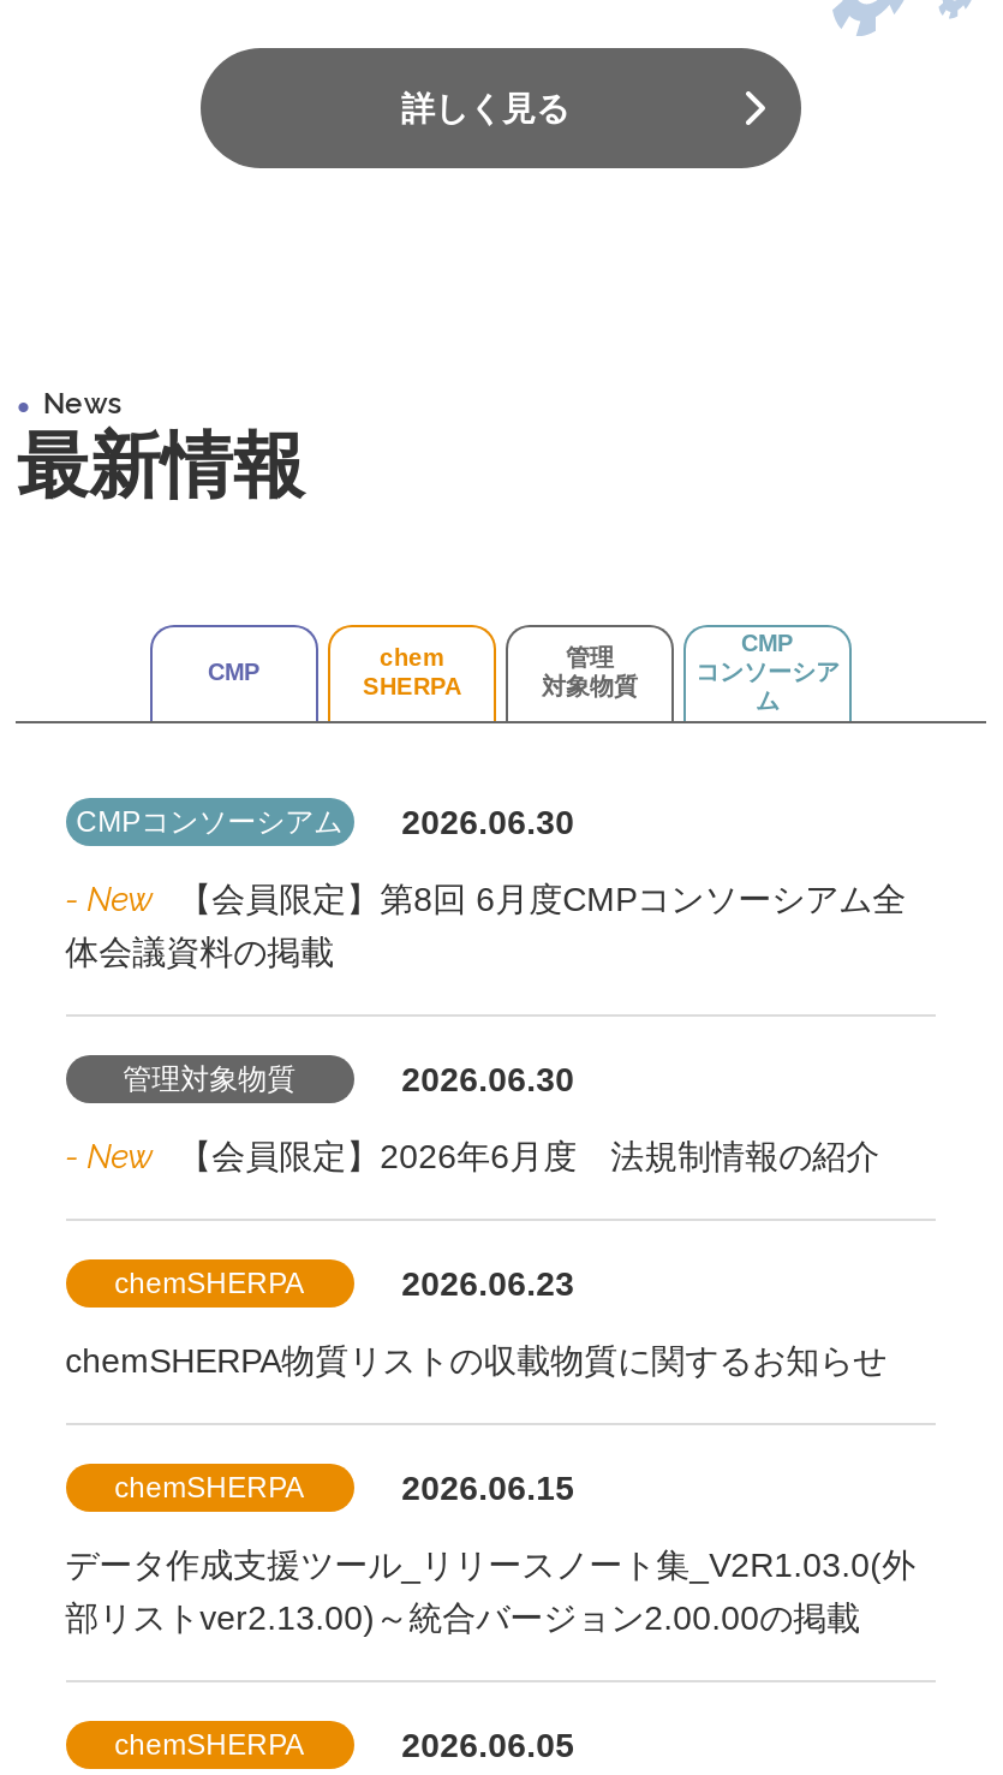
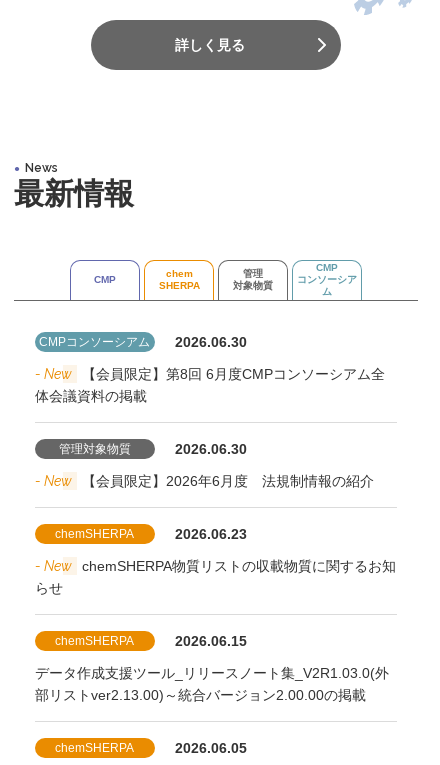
- chemSHERPA物質リストの収載物質に関するお知らせ
+ - New
+ chemSHERPA物質リストの収載物質に関するお知
+ らせ
